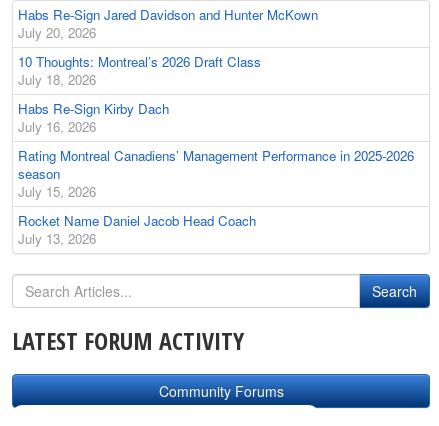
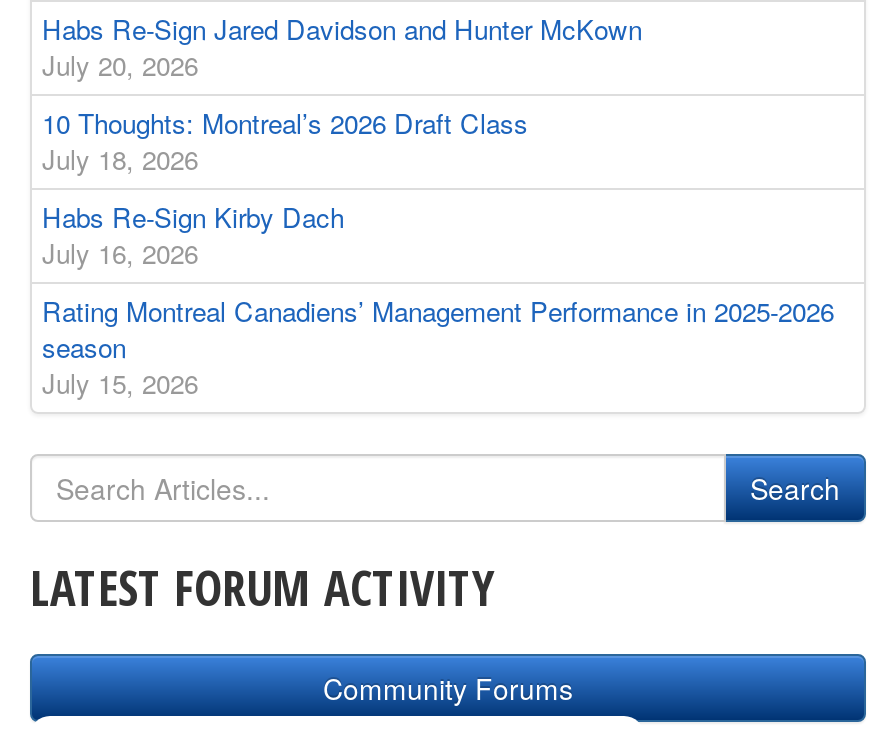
- Rocket Name Daniel Jacob Head Coach
- July 13, 2026
